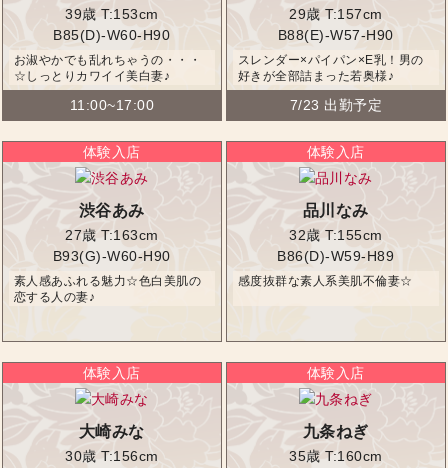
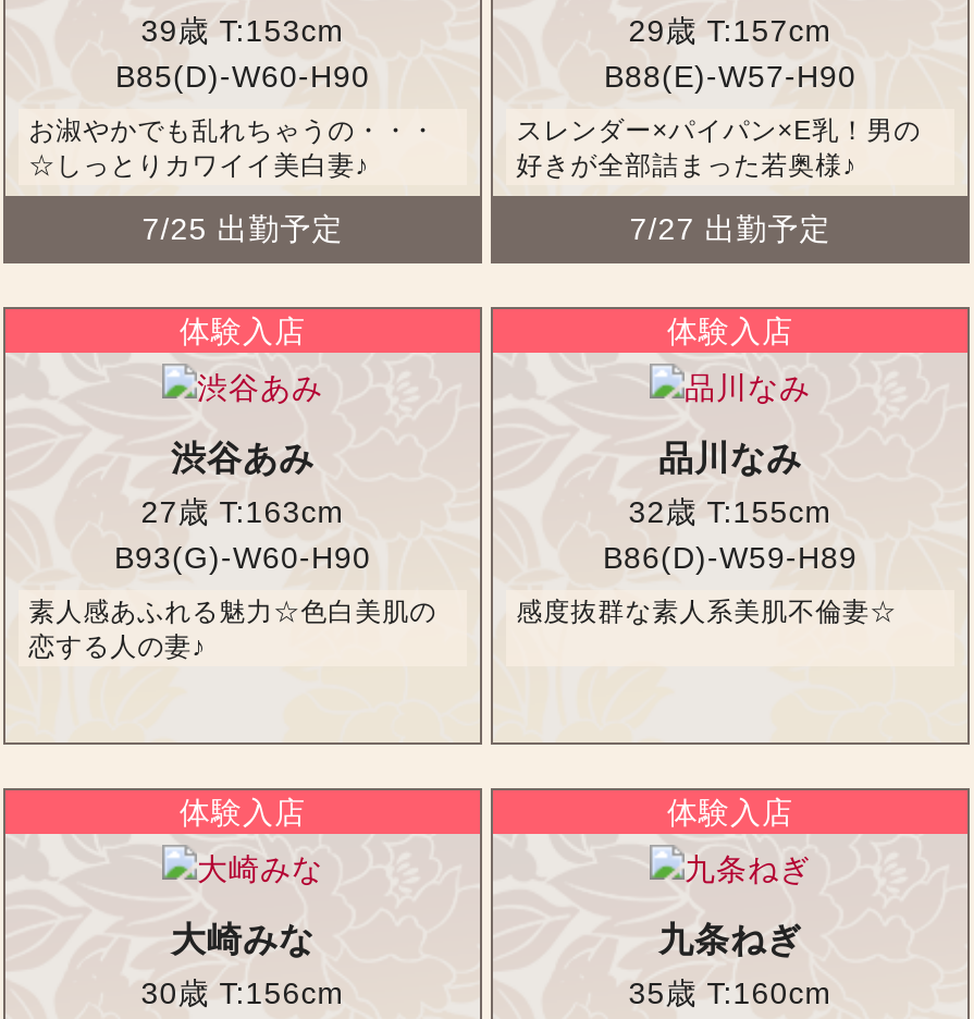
- 11:00~17:00
+ 7/25 出勤予定

- 7/23 出勤予定
+ 7/27 出勤予定
